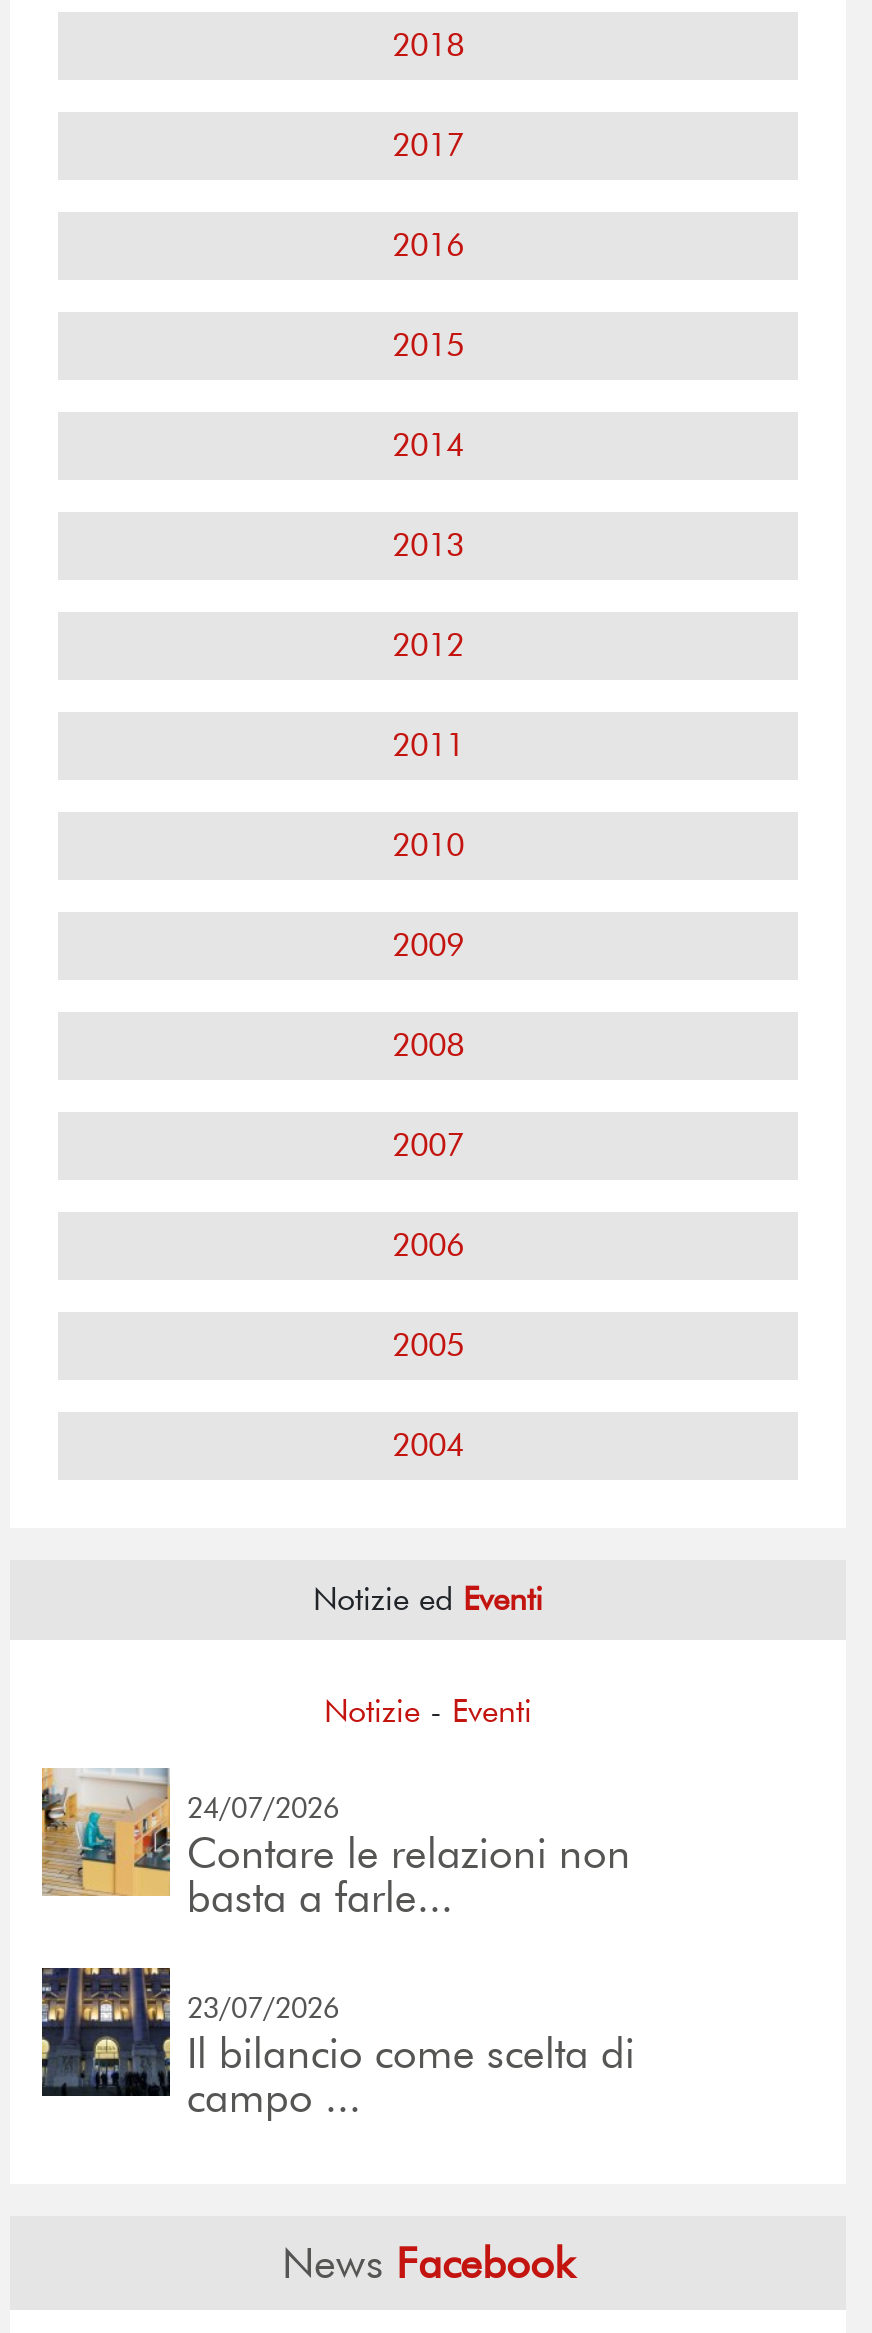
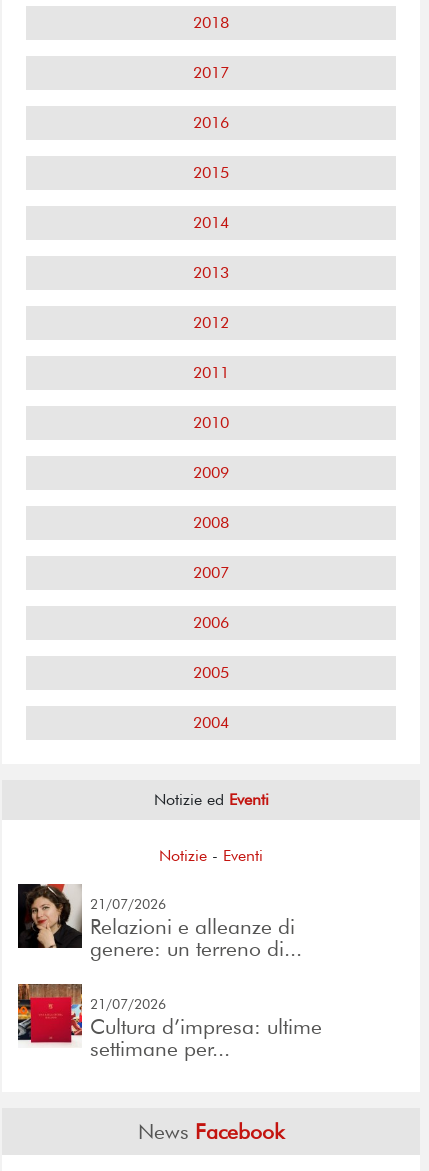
- [image]
- 24/07/2026
- Contare le relazioni non
- basta a farle...
+ [image]
+ 21/07/2026
+ Relazioni e alleanze di
+ genere: un terreno di...

- [image]
- 23/07/2026
- Il bilancio come scelta di
- campo ...
+ [image]
+ 21/07/2026
+ Cultura d’impresa: ultime
+ settimane per...
